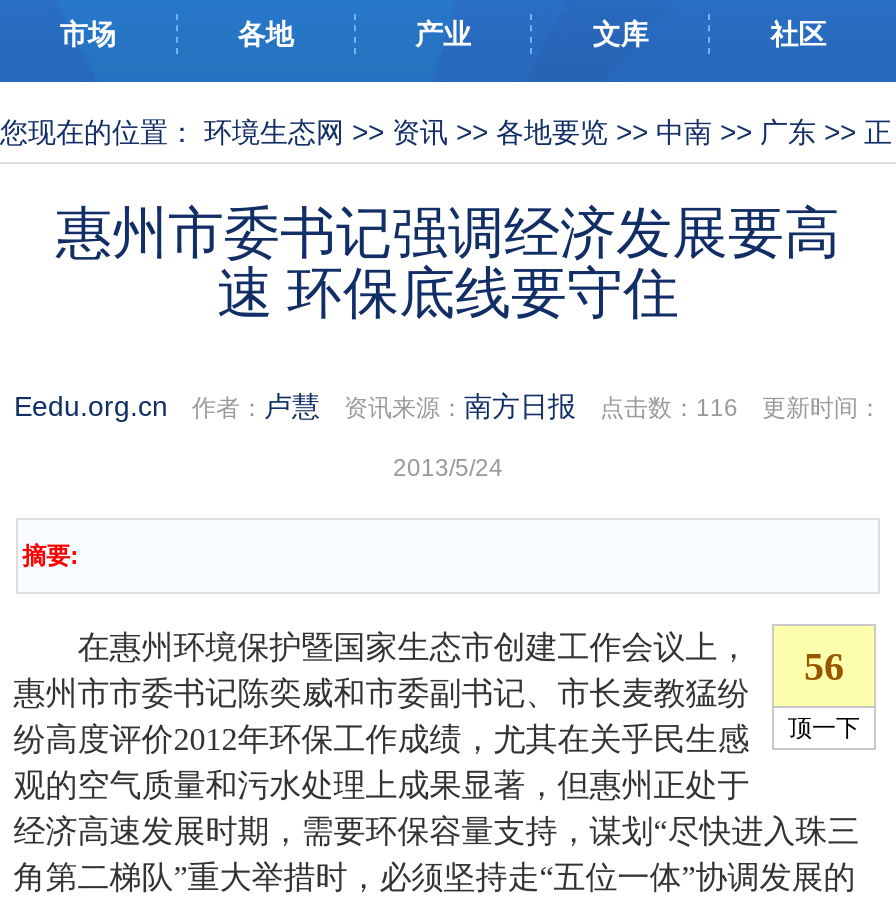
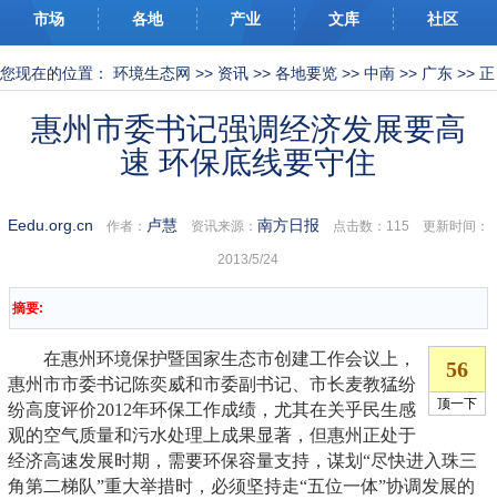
- Eedu.org.cn作者：卢慧资讯来源：南方日报点击数：116 更新时间：
+ Eedu.org.cn作者：卢慧资讯来源：南方日报点击数：115 更新时间：
